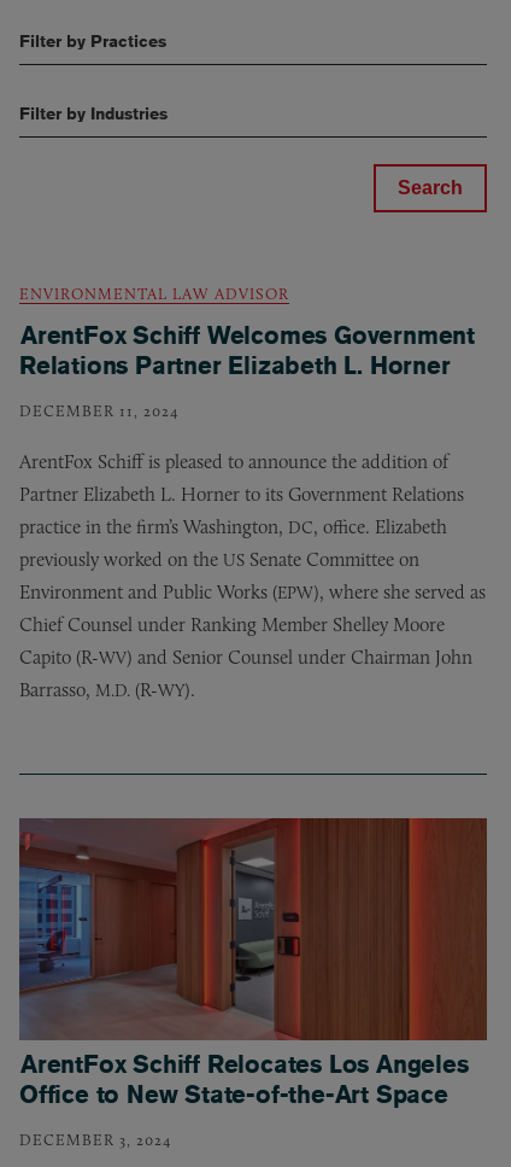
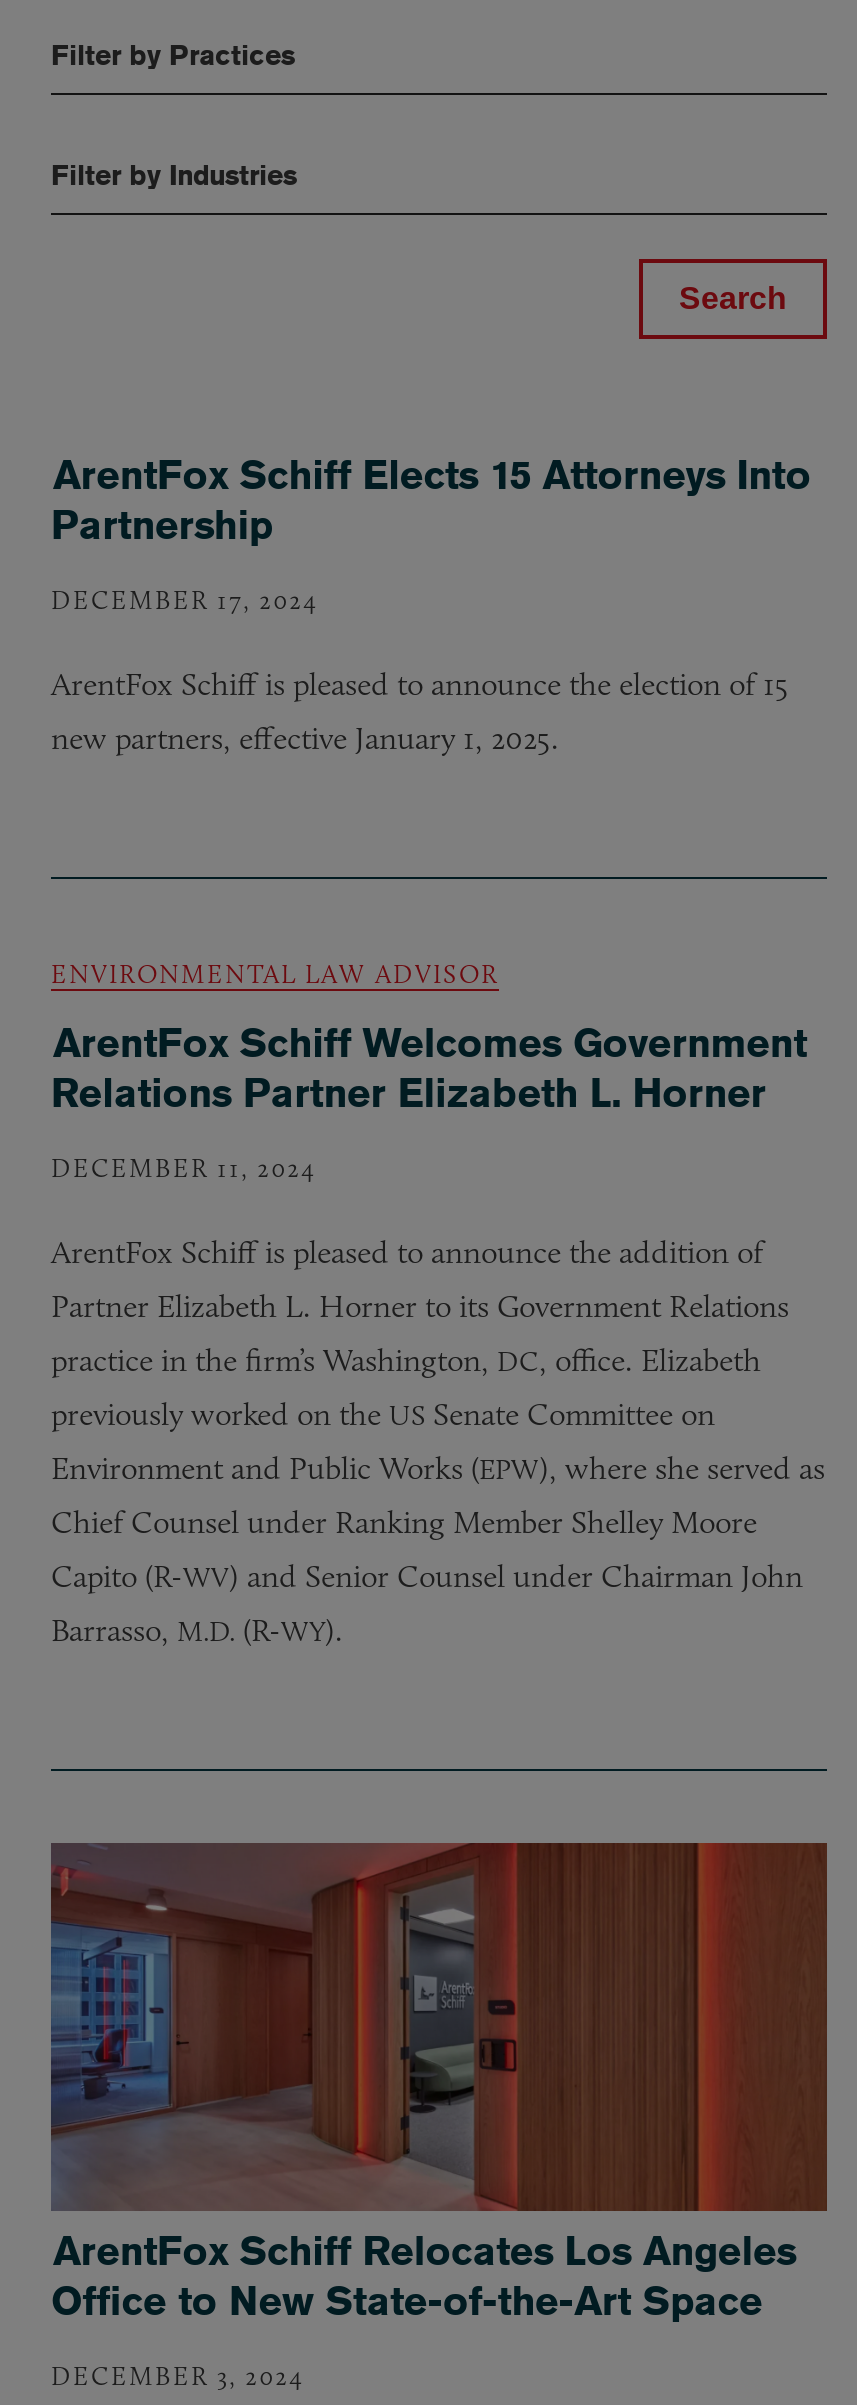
+ ArentFox Schiff Elects 15 Attorneys Into
+ Partnership
+ DECEMBER 17, 2024
+ ArentFox Schiff is pleased to announce the election of 15
+ new partners, effective January 1, 2025.
